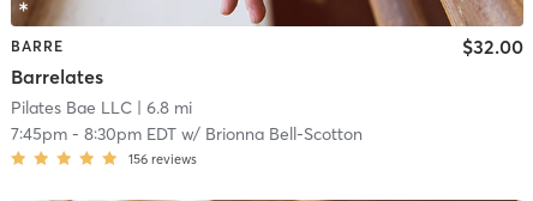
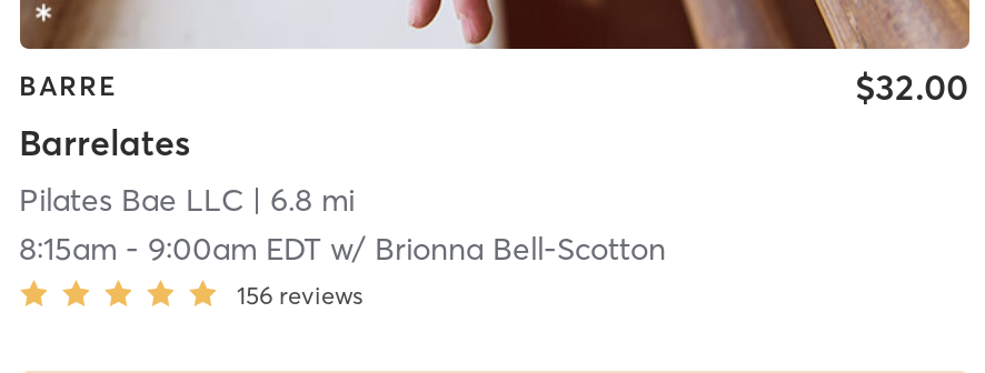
- 7:45pm - 8:30pm EDT w/ Brionna Bell-Scotton
+ 8:15am - 9:00am EDT w/ Brionna Bell-Scotton
